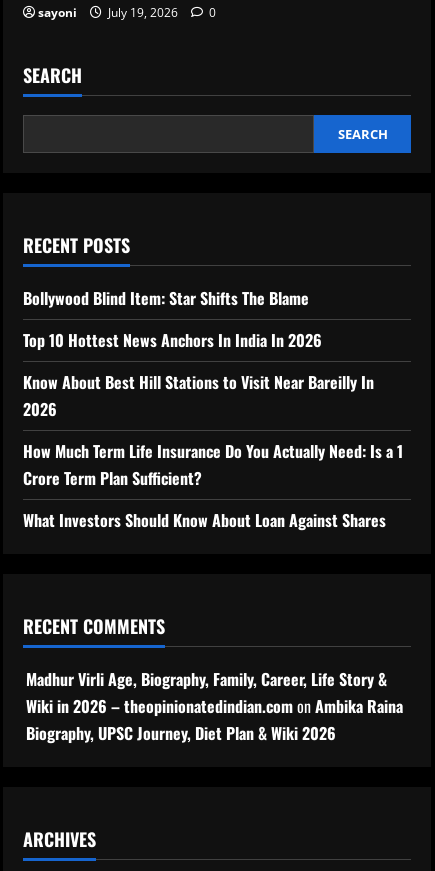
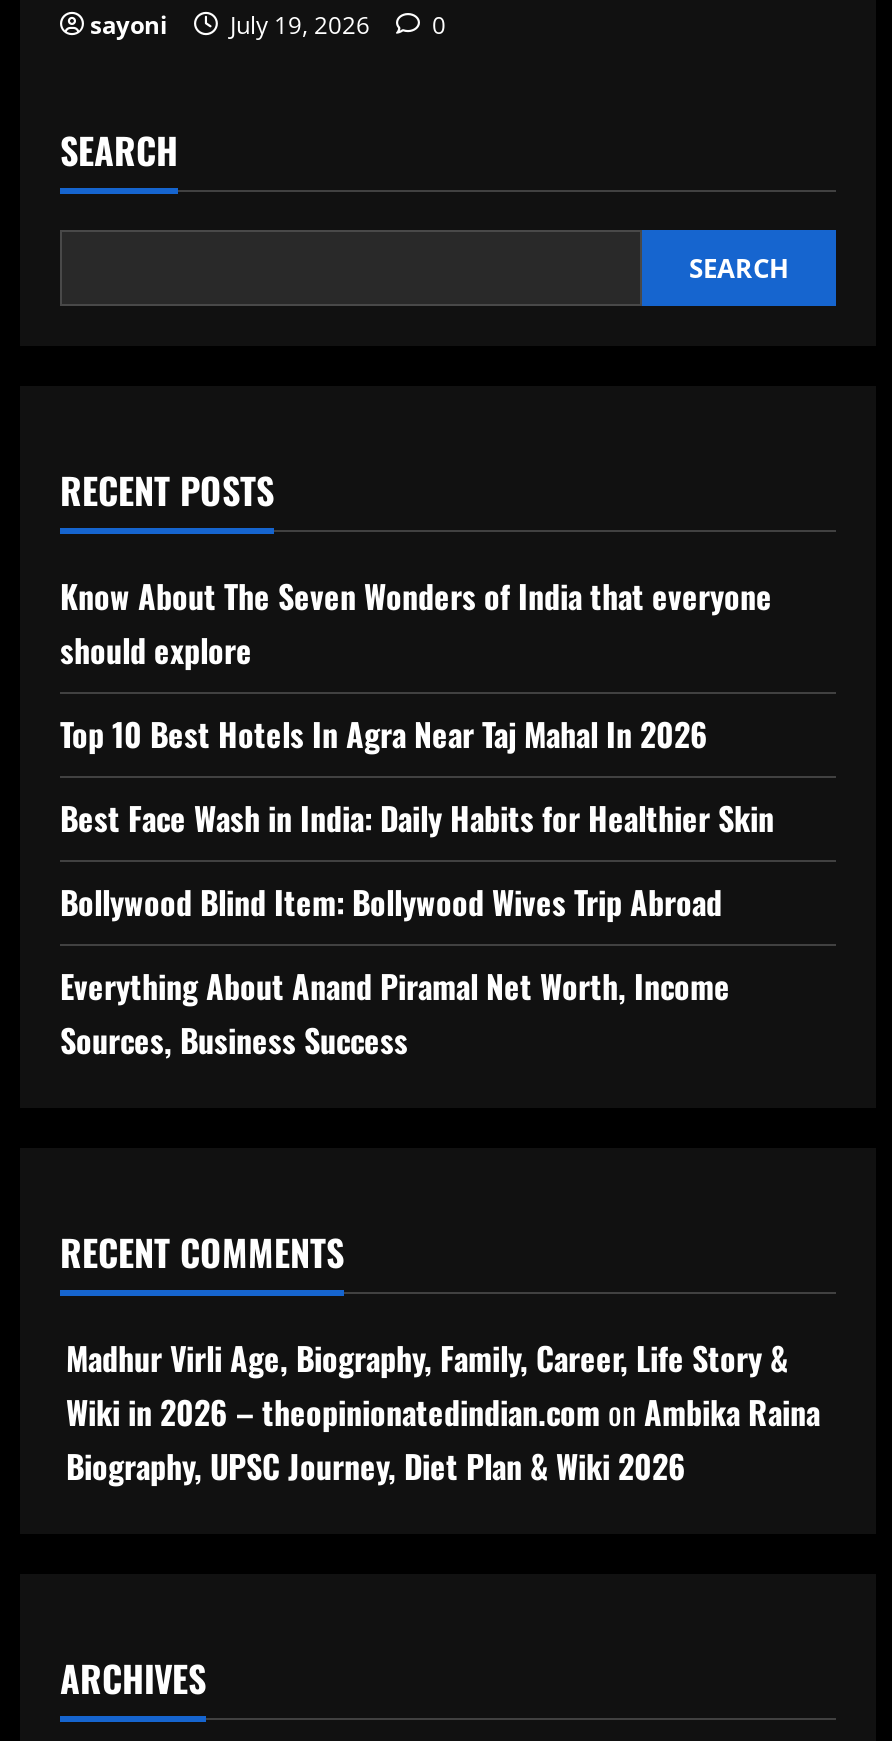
- Bollywood Blind Item: Star Shifts The Blame
+ Know About The Seven Wonders of India that everyone
+ should explore

- Top 10 Hottest News Anchors In India In 2026
+ Top 10 Best Hotels In Agra Near Taj Mahal In 2026

- Know About Best Hill Stations to Visit Near Bareilly In
- 2026
+ Best Face Wash in India: Daily Habits for Healthier Skin

- How Much Term Life Insurance Do You Actually Need: Is a 1
- Crore Term Plan Sufficient?
+ Bollywood Blind Item: Bollywood Wives Trip Abroad

- What Investors Should Know About Loan Against Shares
+ Everything About Anand Piramal Net Worth, Income
+ Sources, Business Success
